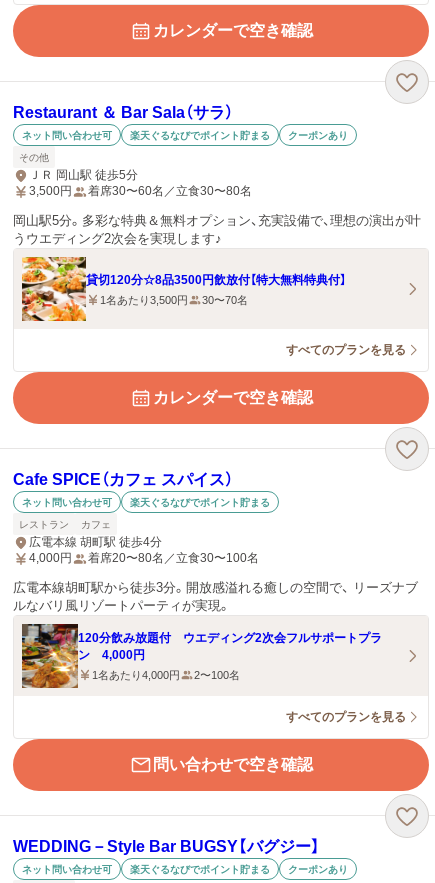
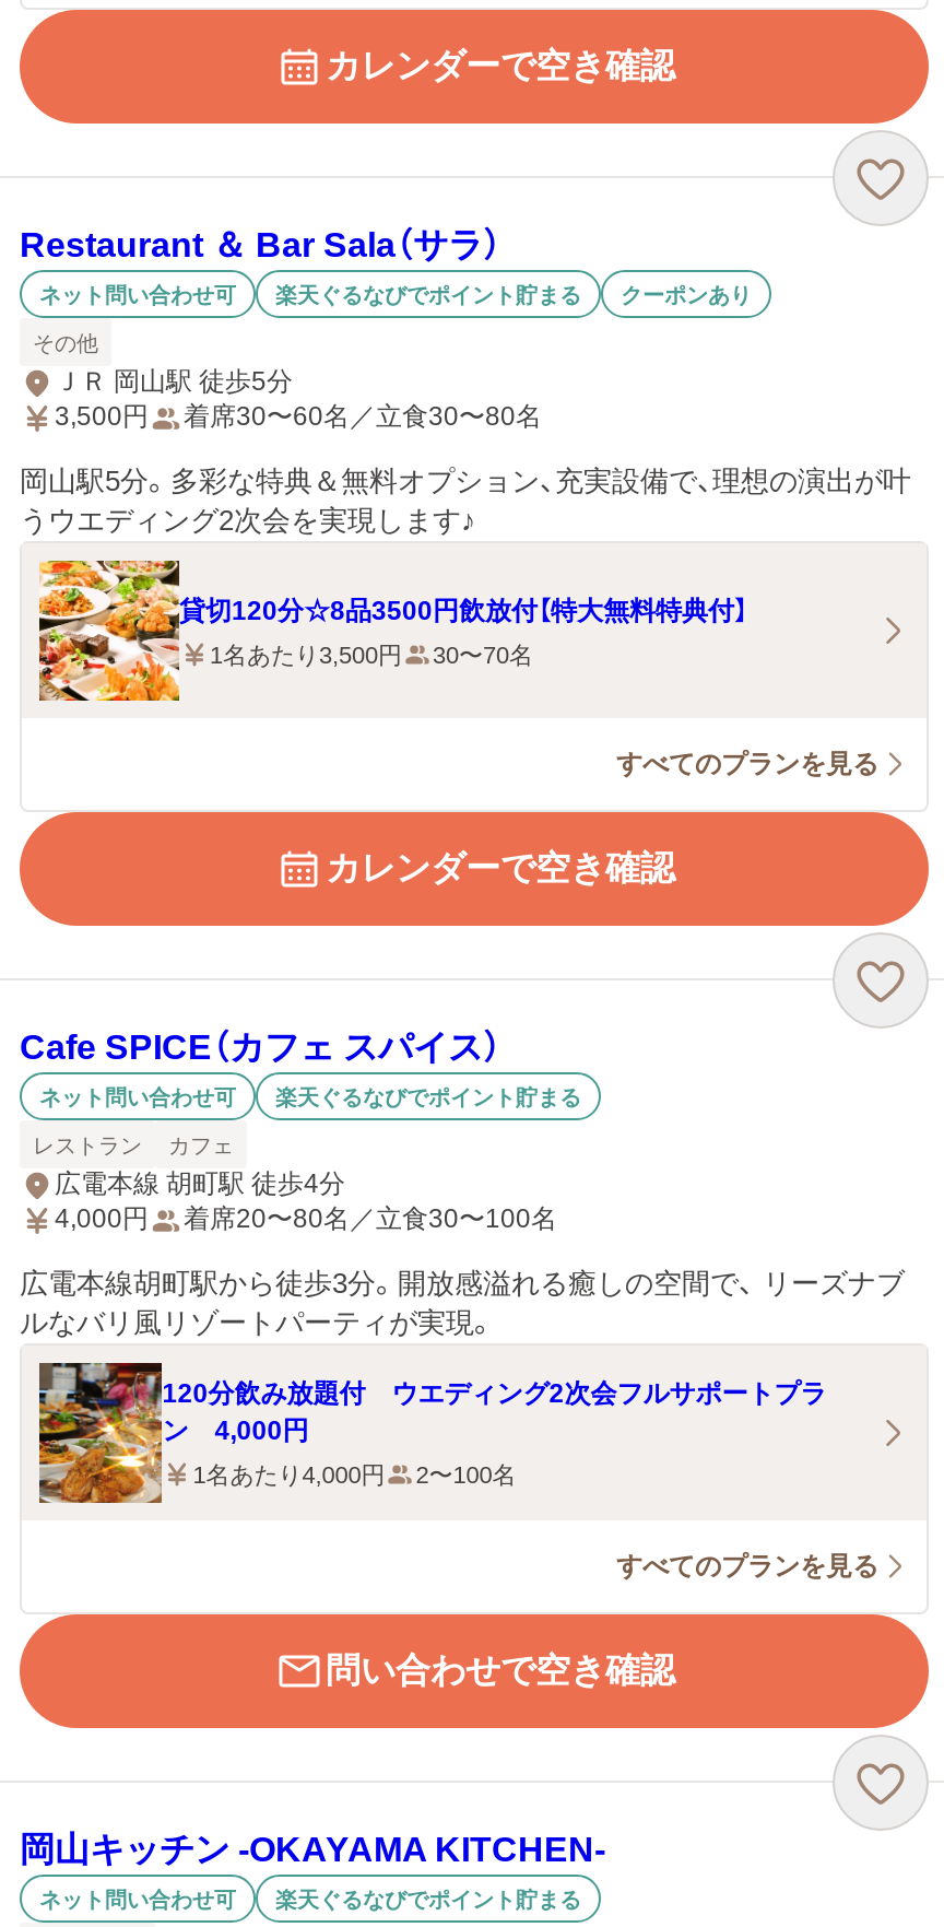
- WEDDING－Style Bar BUGSY【バグジー】
+ 岡山キッチン ‐OKAYAMA KITCHEN‐

- クーポンあり
